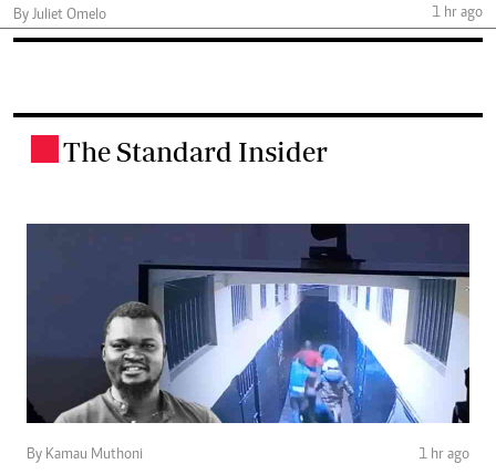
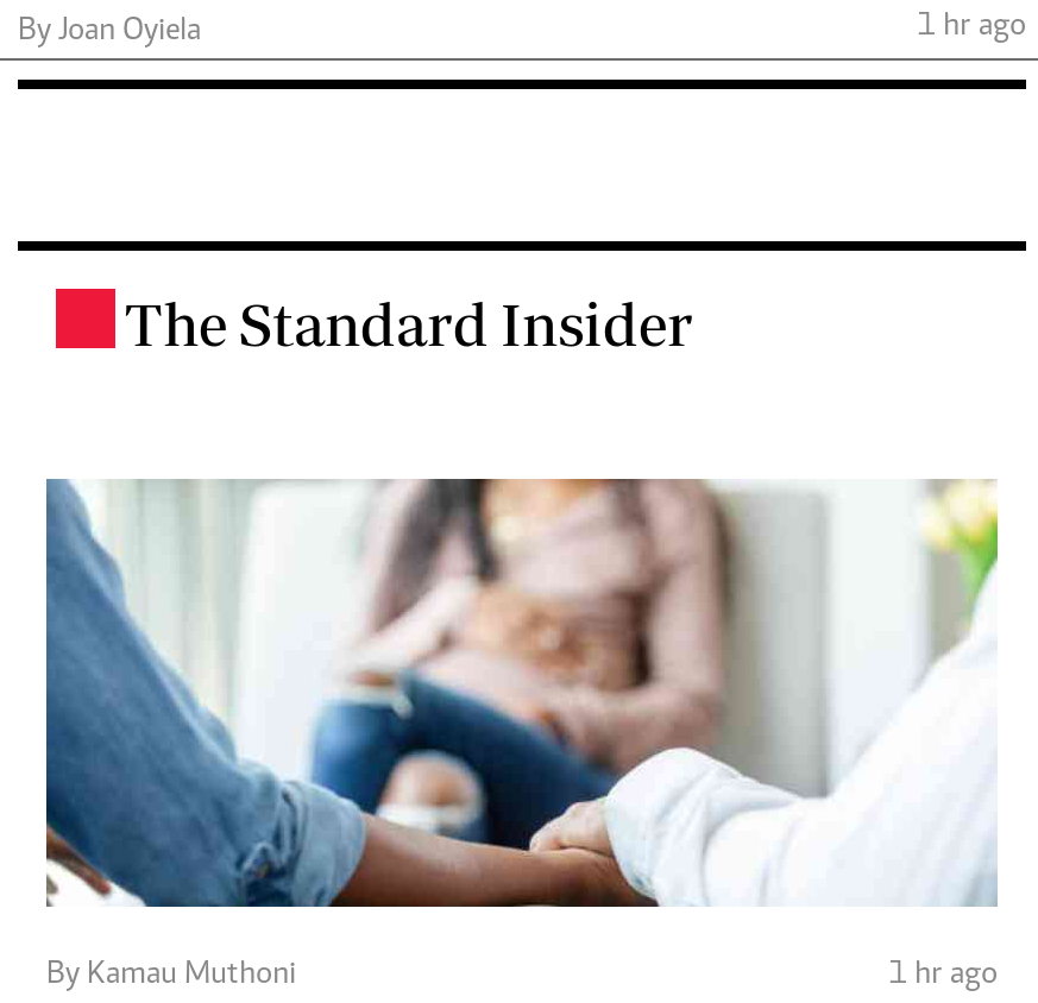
- By Juliet Omelo
+ By Joan Oyiela

- [image]
+ [image]
